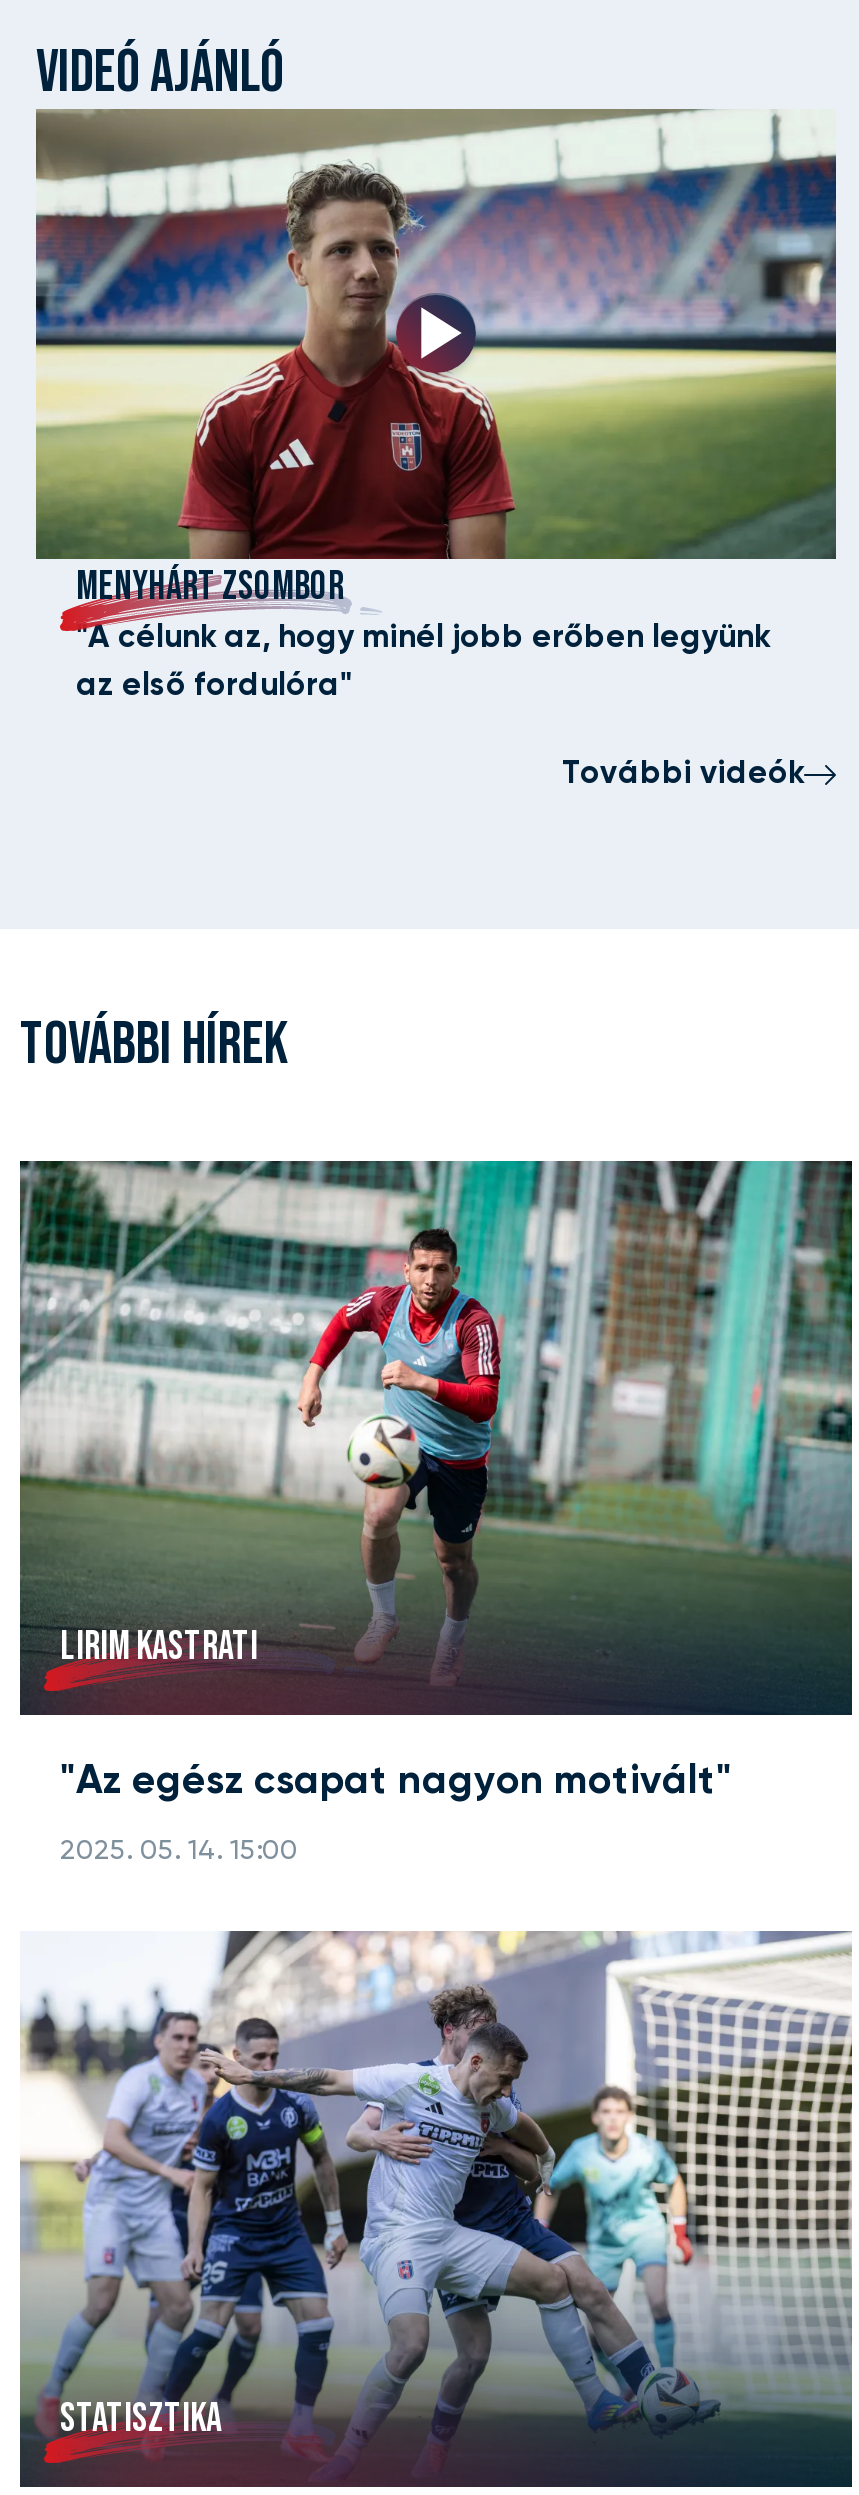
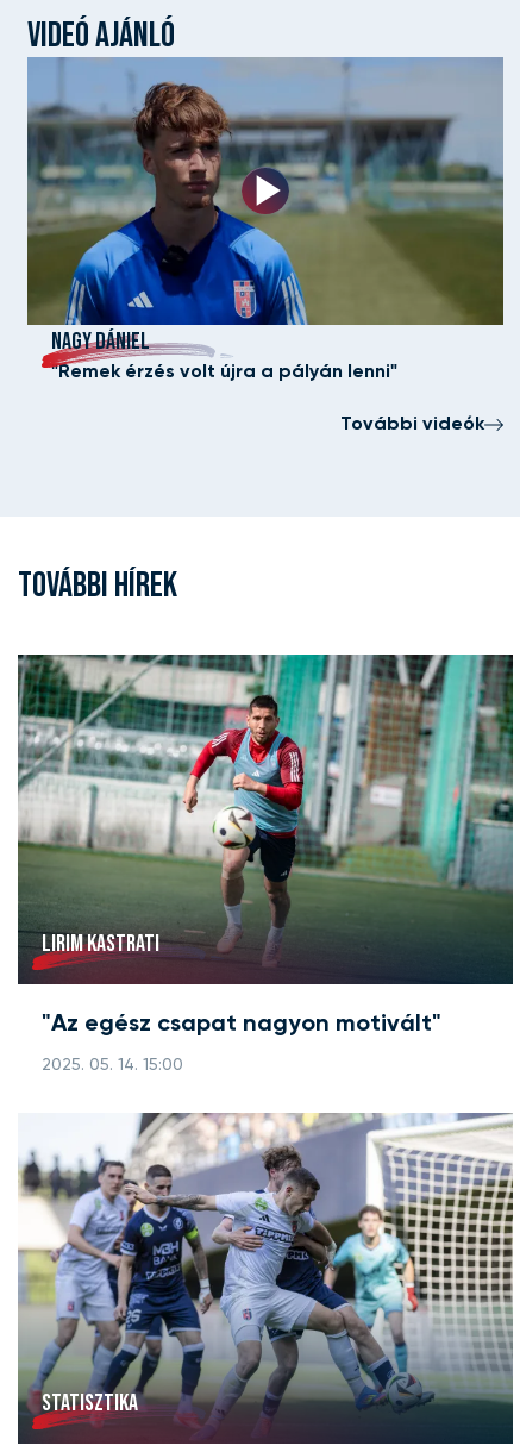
- [image]
- MENYHÁRT ZSOMBOR
- "A célunk az, hogy minél jobb erőben legyünk
- az első fordulóra"
+ [image]
+ NAGY DÁNIEL
+ "Remek érzés volt újra a pályán lenni"
